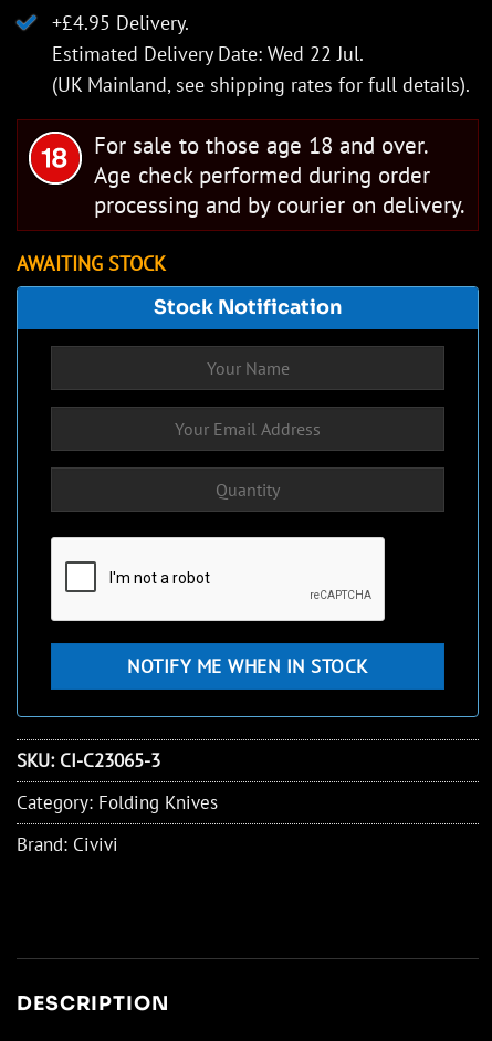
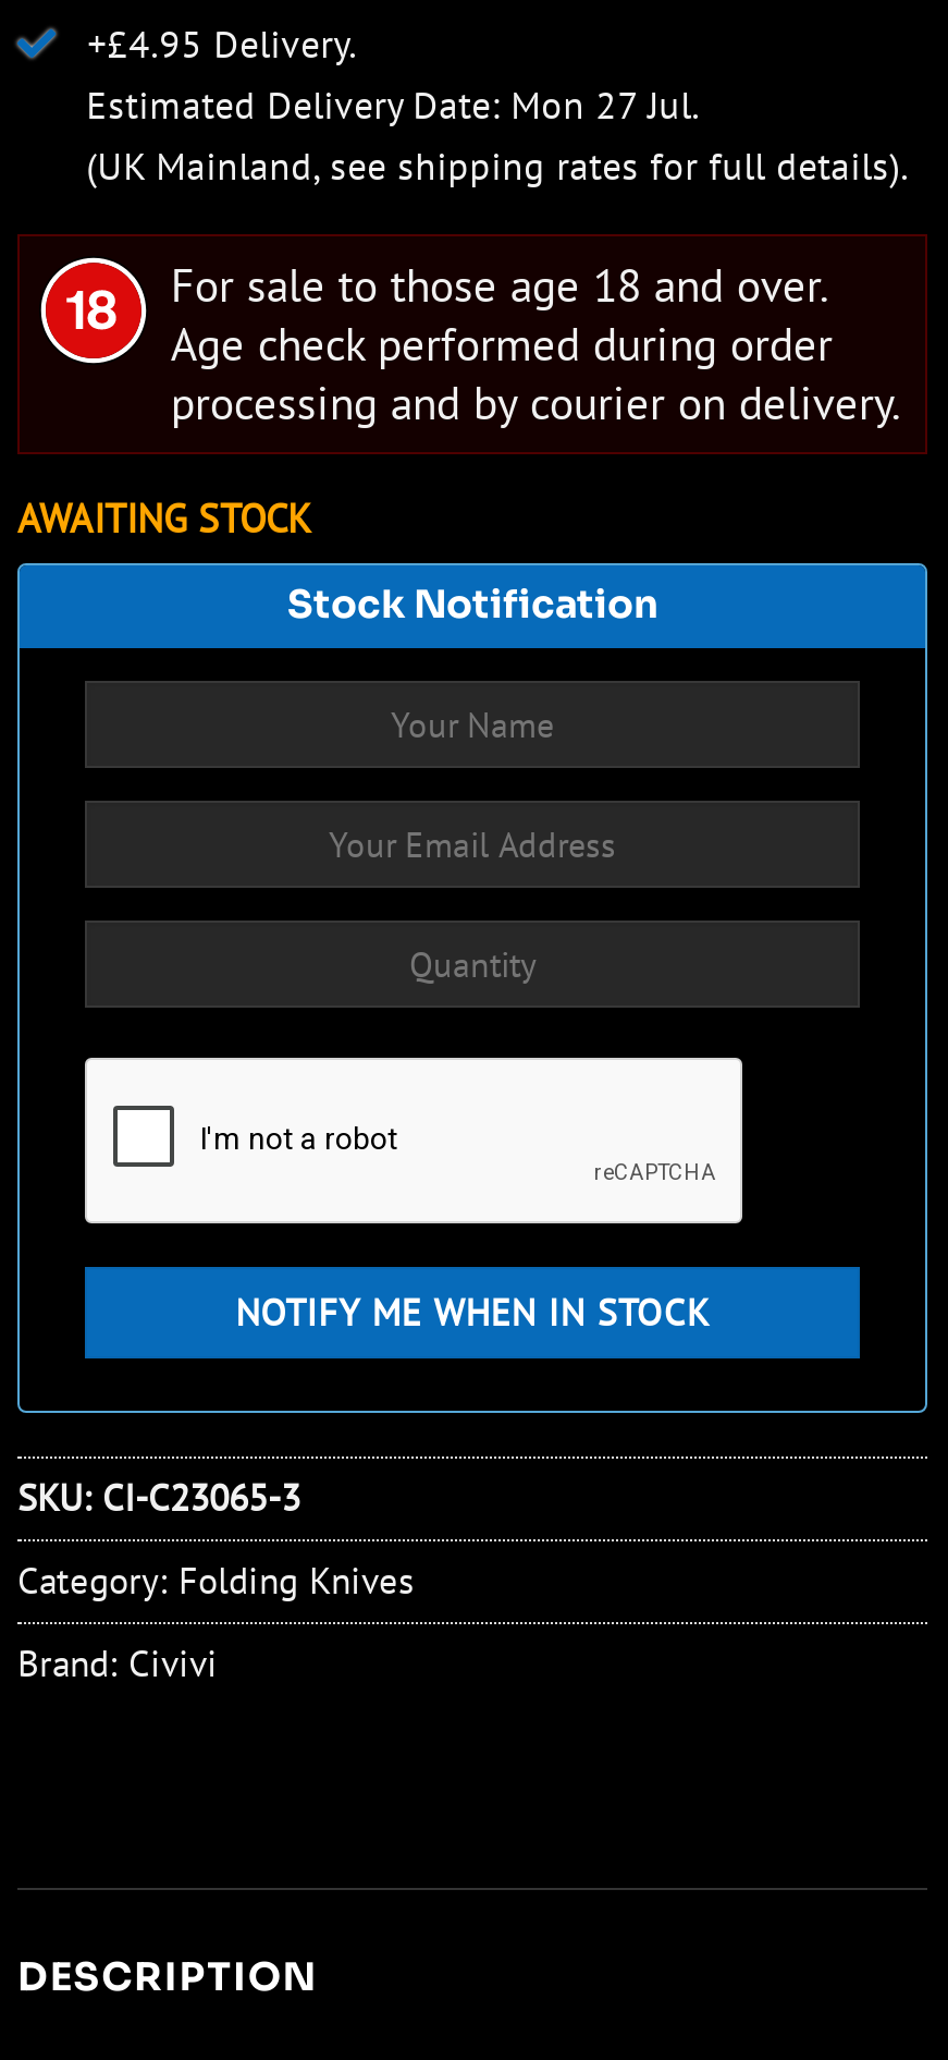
- Estimated Delivery Date: Wed 22 Jul.
+ Estimated Delivery Date: Mon 27 Jul.
